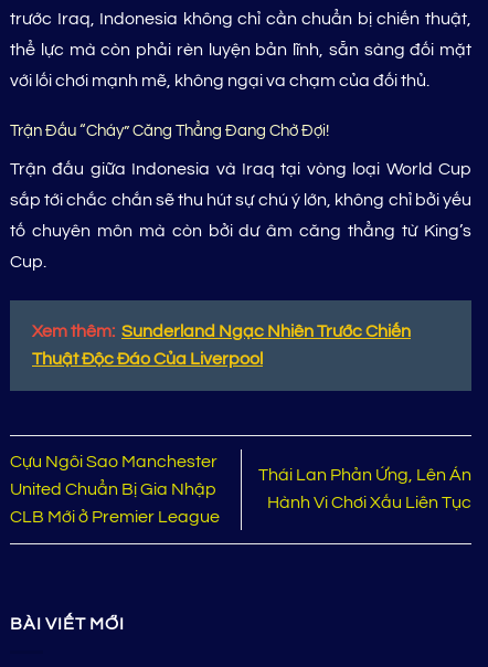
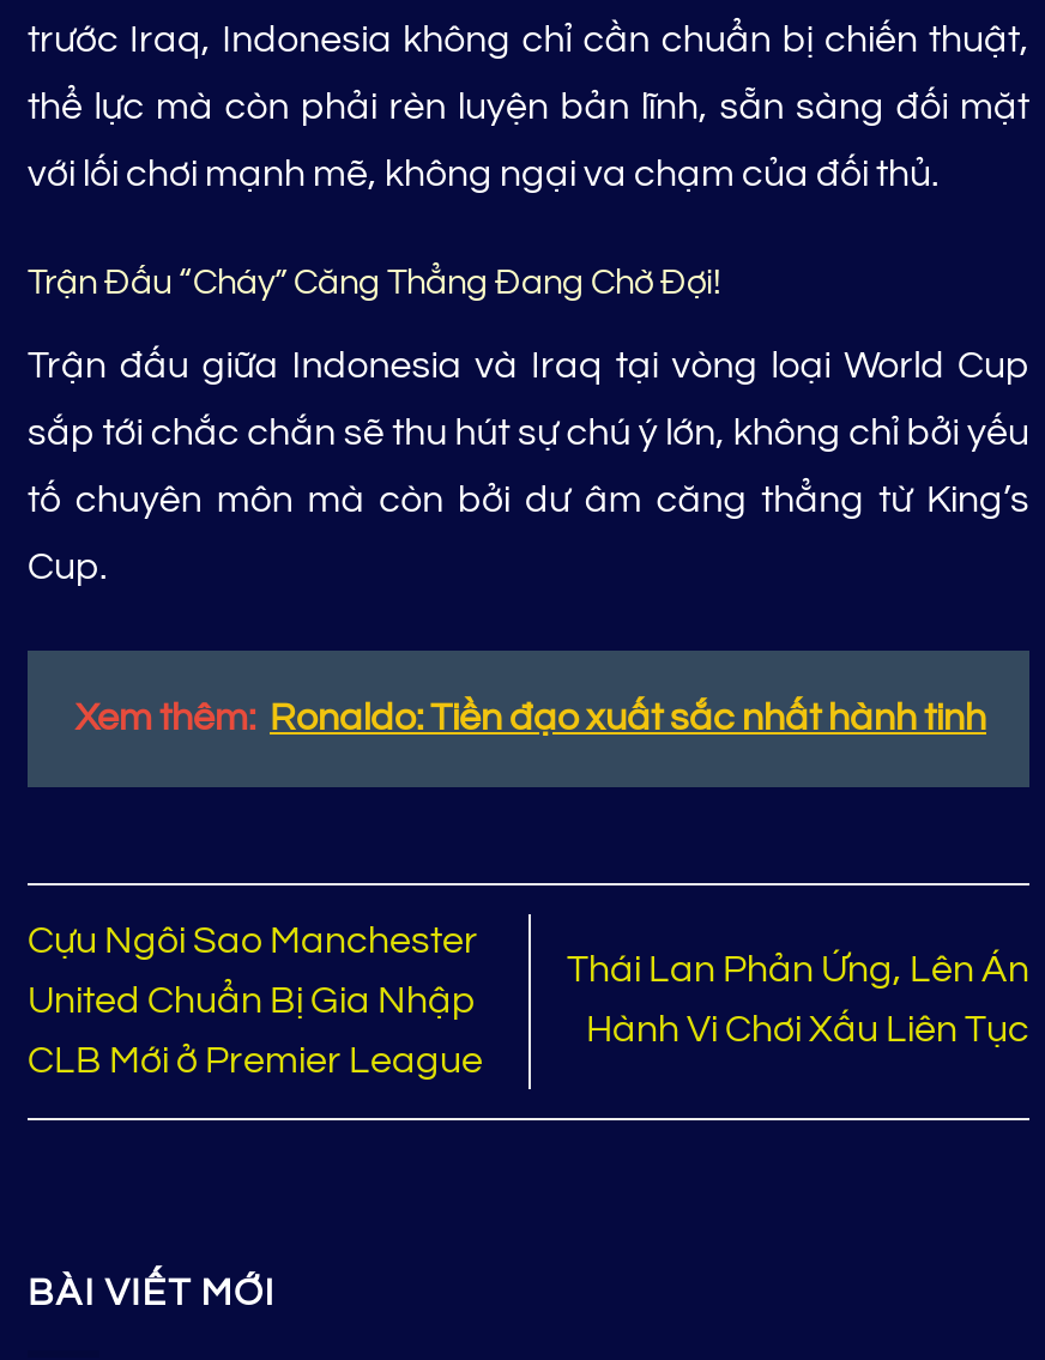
- Xem thêm: Sunderland Ngạc Nhiên Trước Chiến
- Thuật Độc Đáo Của Liverpool
+ Xem thêm: Ronaldo: Tiền đạo xuất sắc nhất hành tinh
